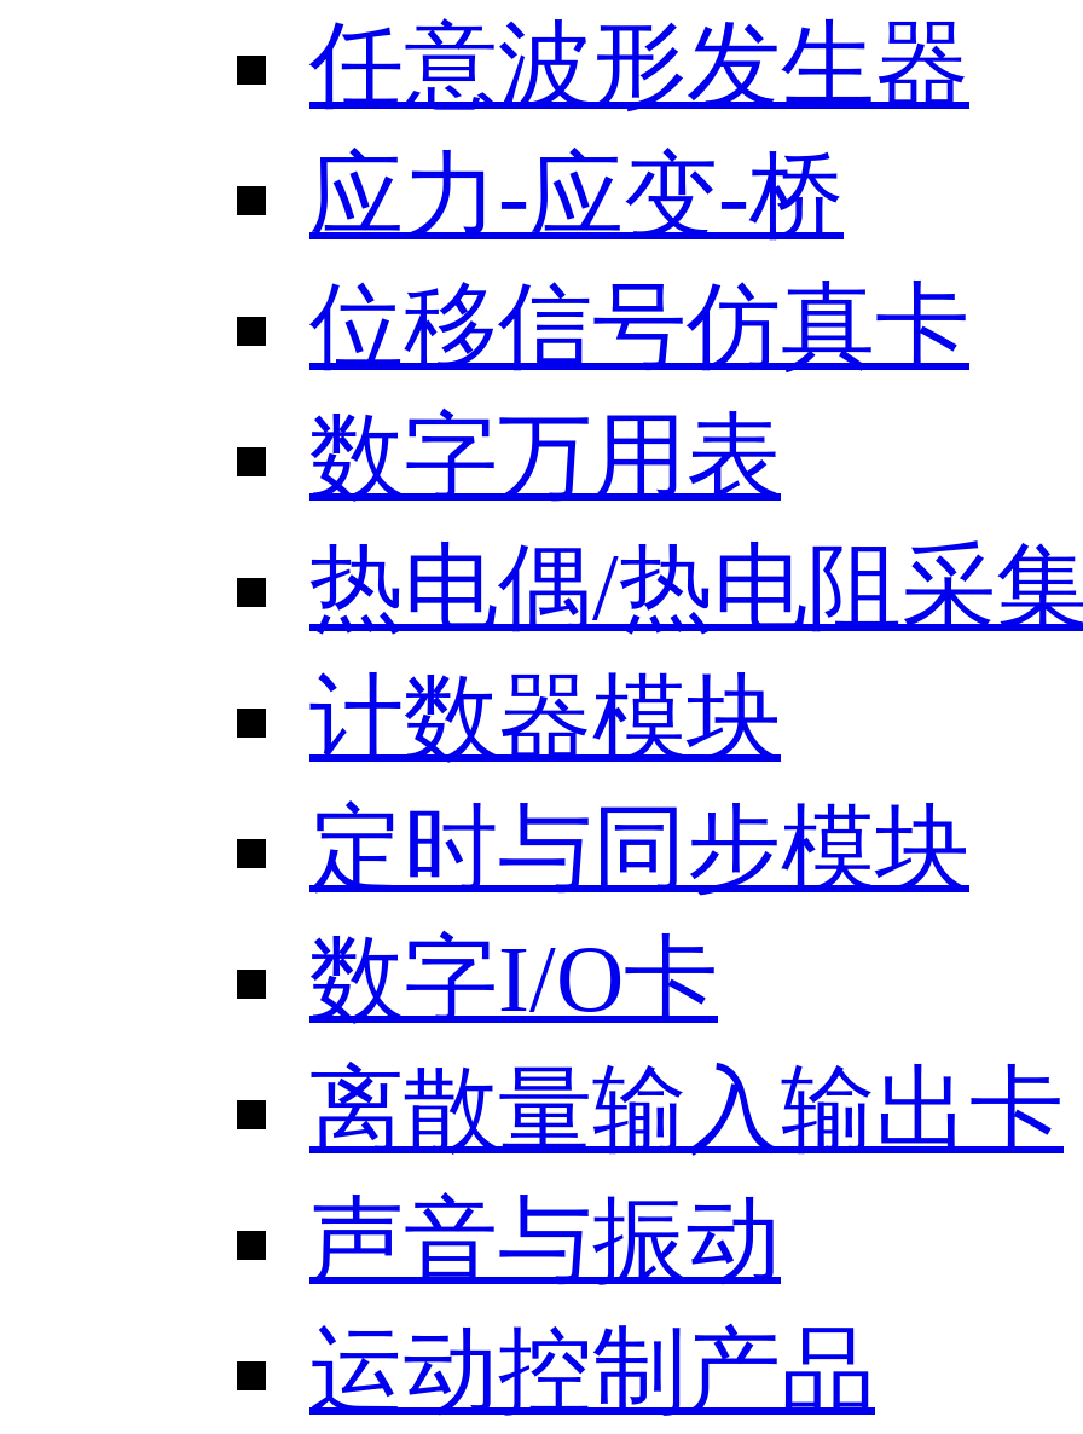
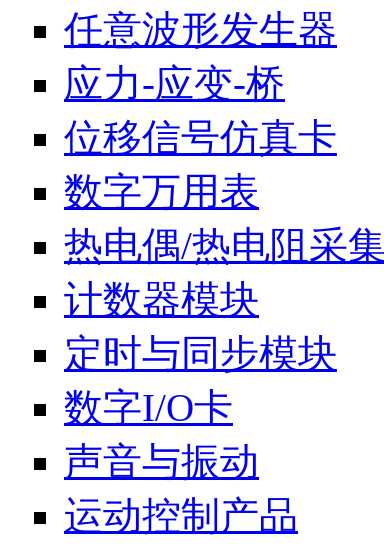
- 离散量输入输出卡
